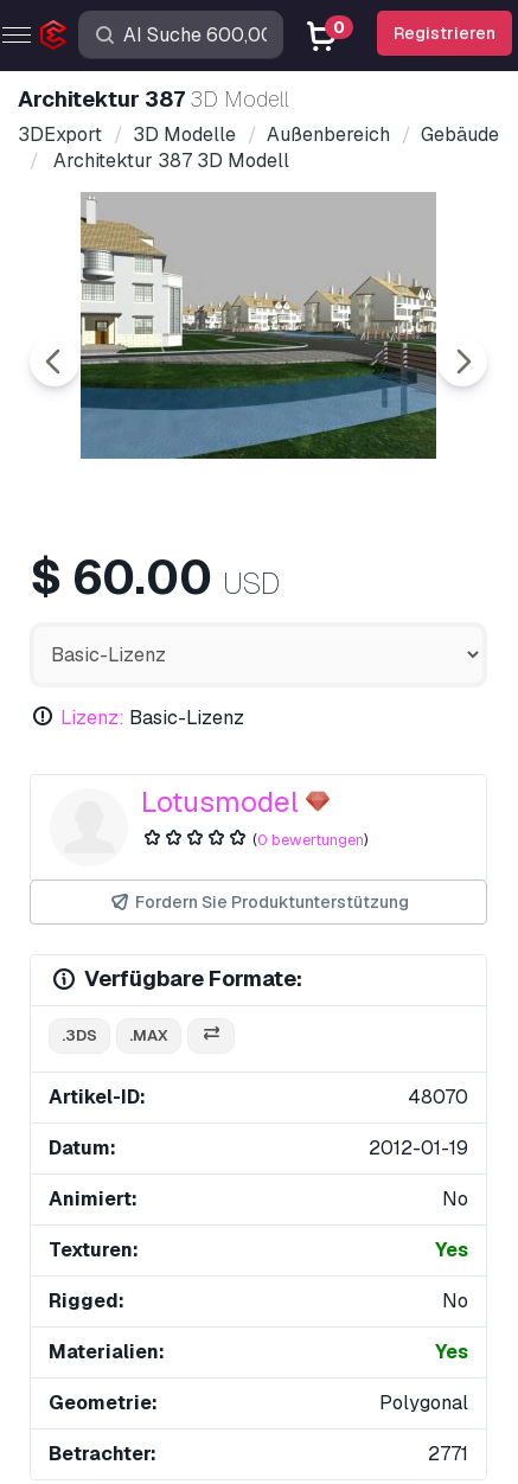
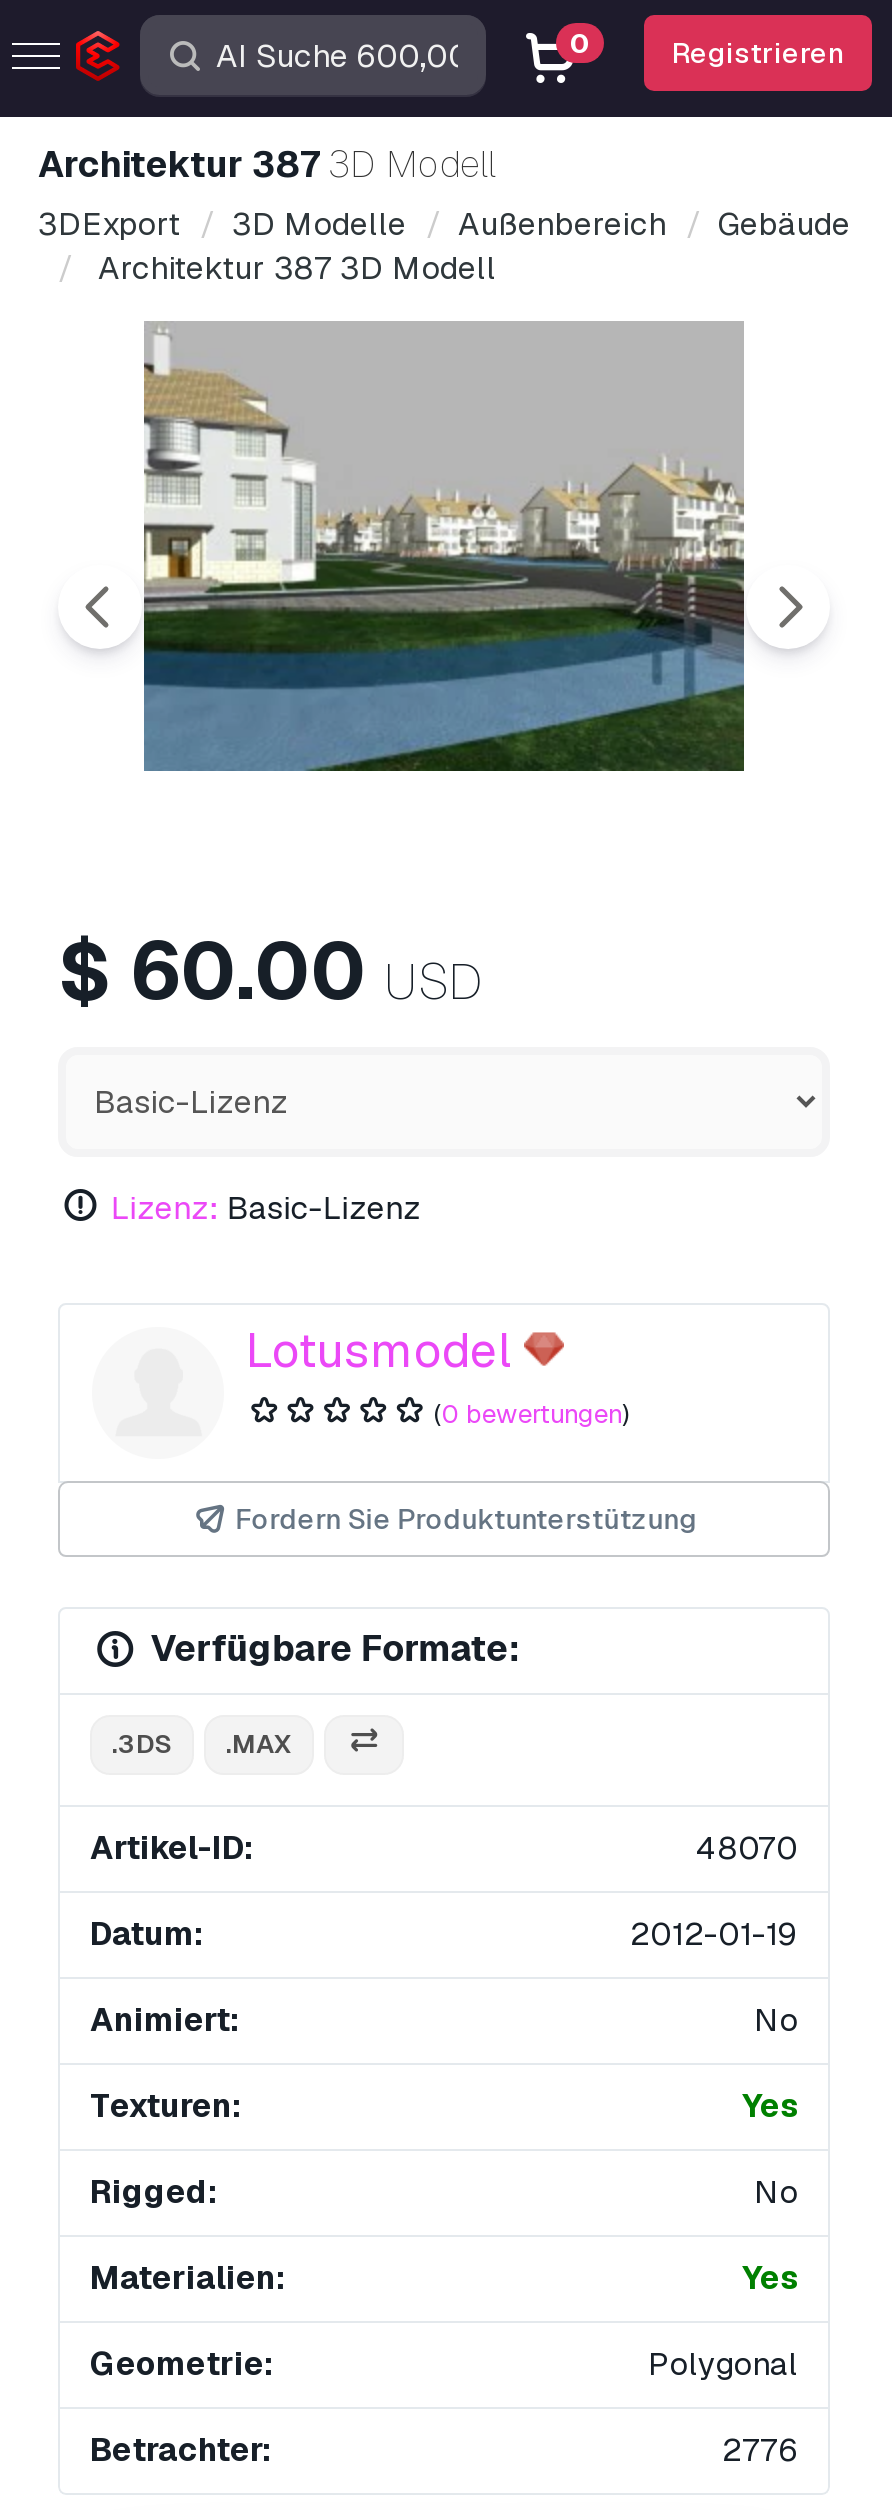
- 2771
+ 2776
